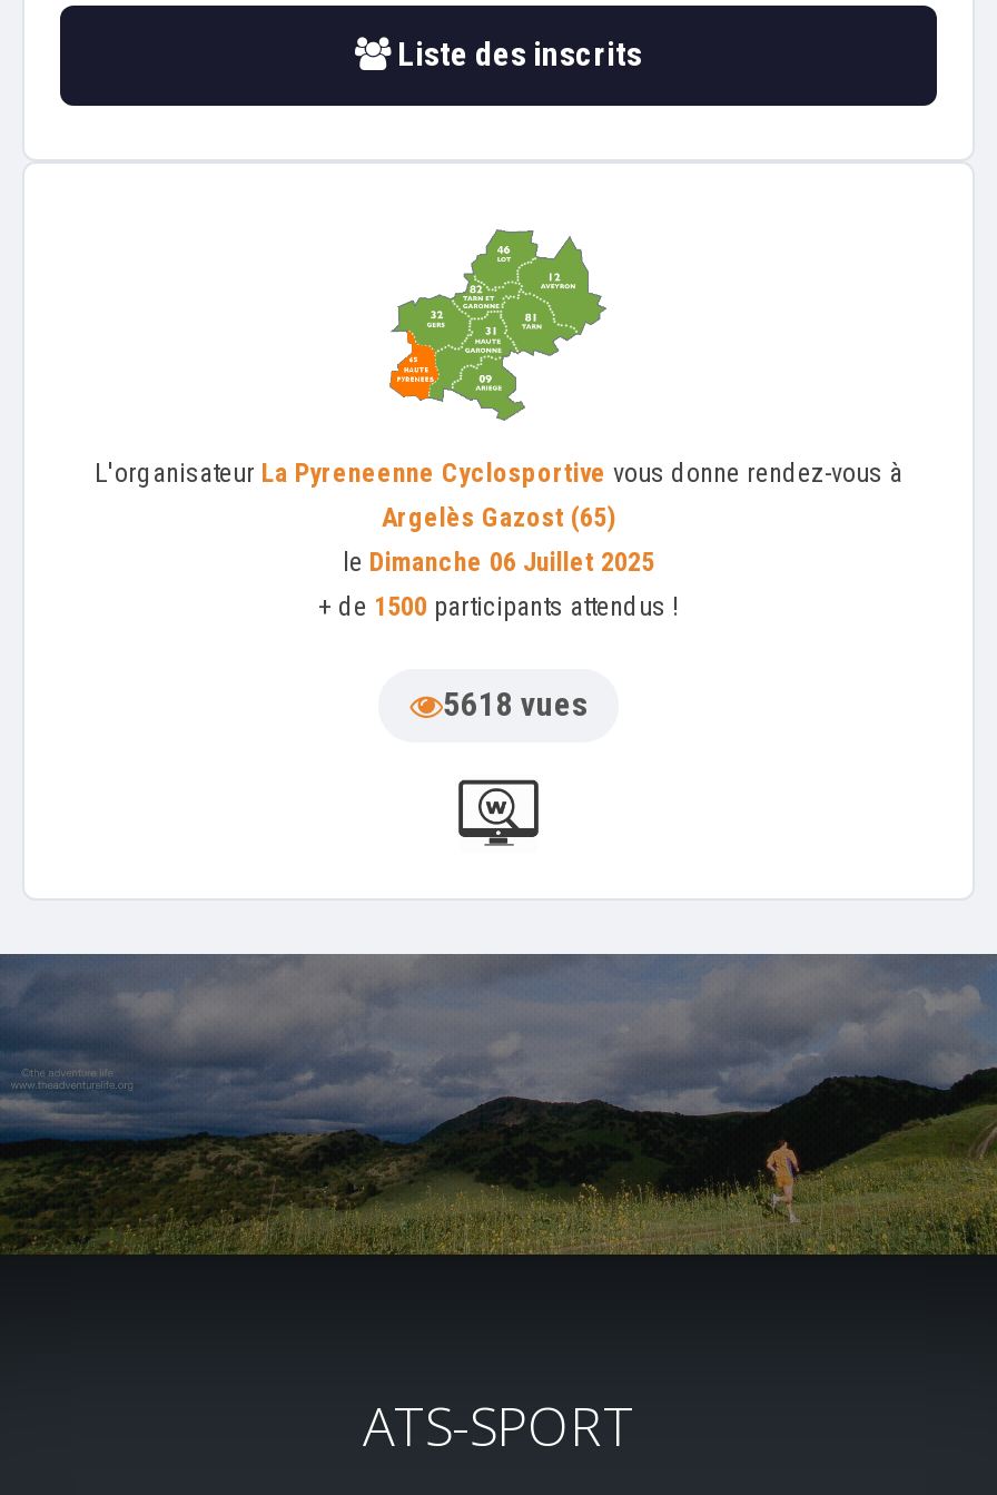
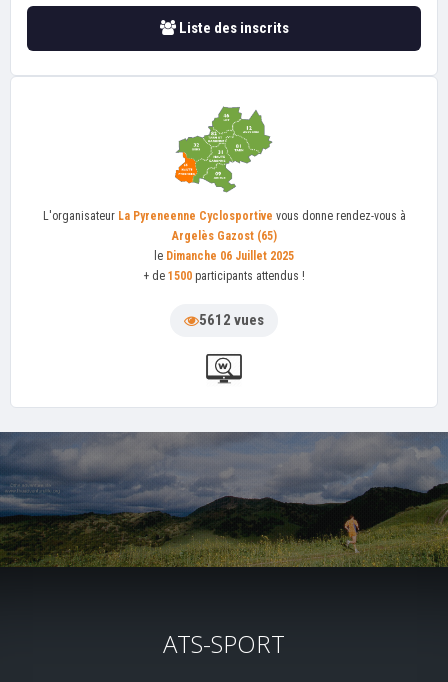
- 5618 vues
+ 5612 vues
